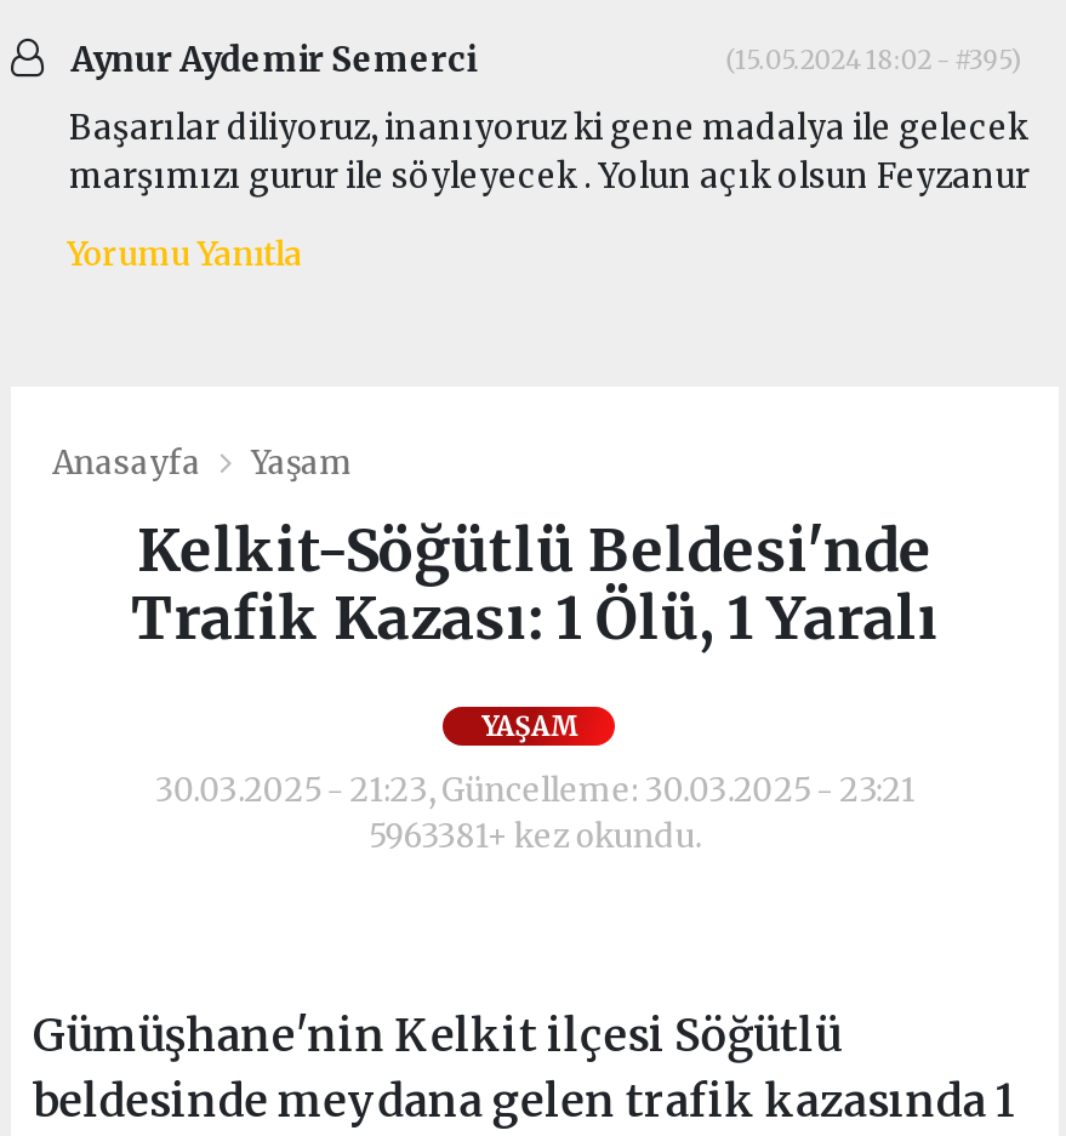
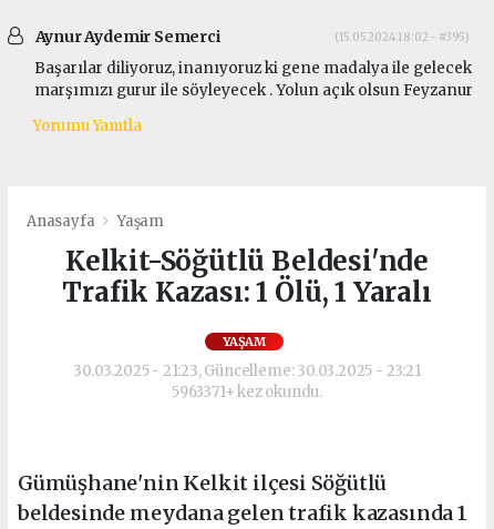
- 5963381+ kez okundu.
+ 5963371+ kez okundu.
